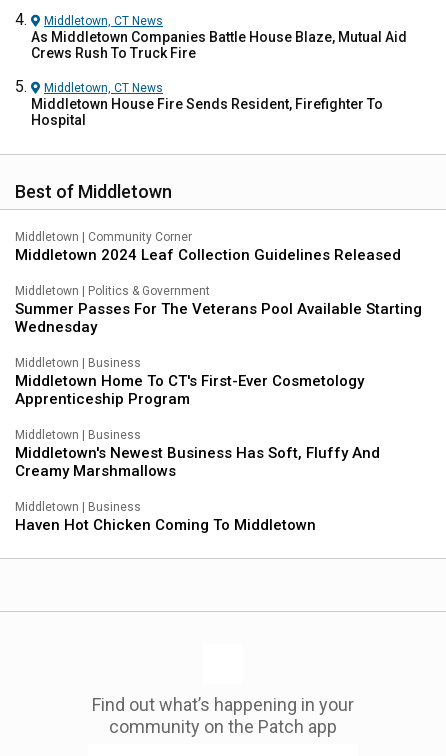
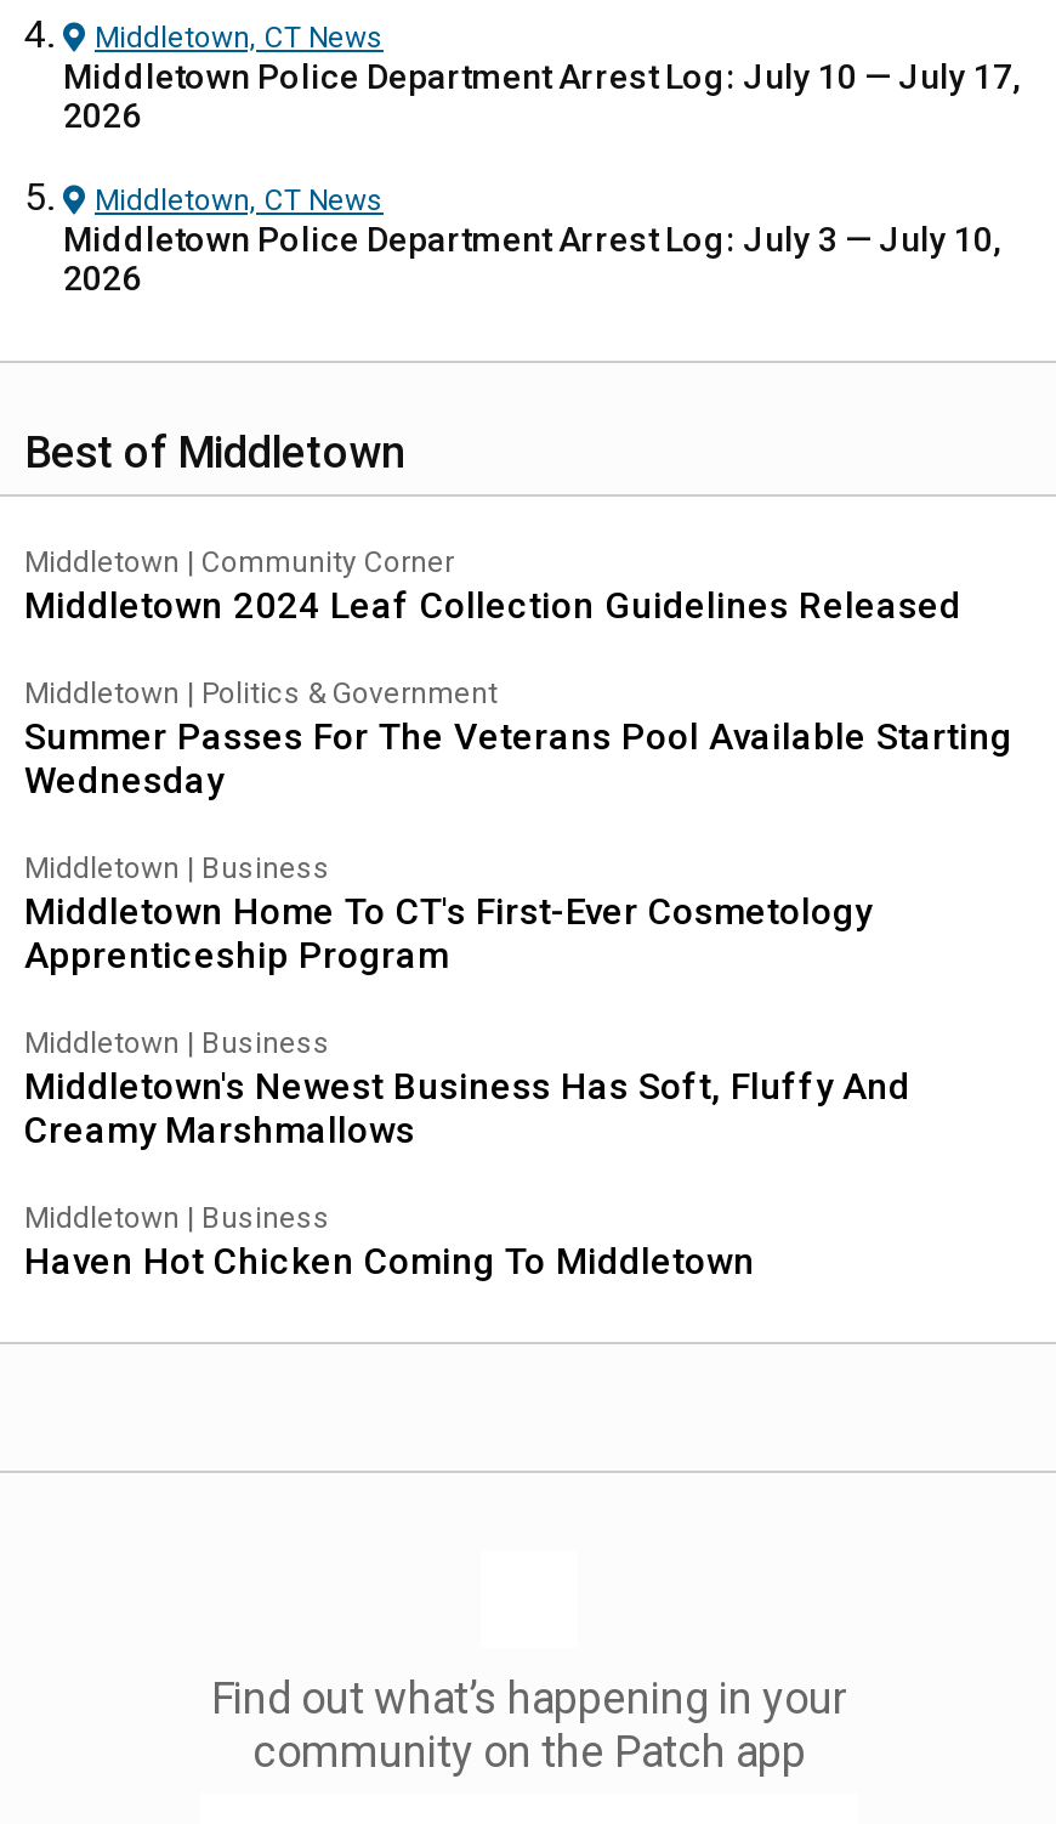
- As Middletown Companies Battle House Blaze, Mutual Aid
- Crews Rush To Truck Fire
+ Middletown Police Department Arrest Log: July 10 — July 17,
+ 2026

- Middletown House Fire Sends Resident, Firefighter To
- Hospital
+ Middletown Police Department Arrest Log: July 3 — July 10,
+ 2026
